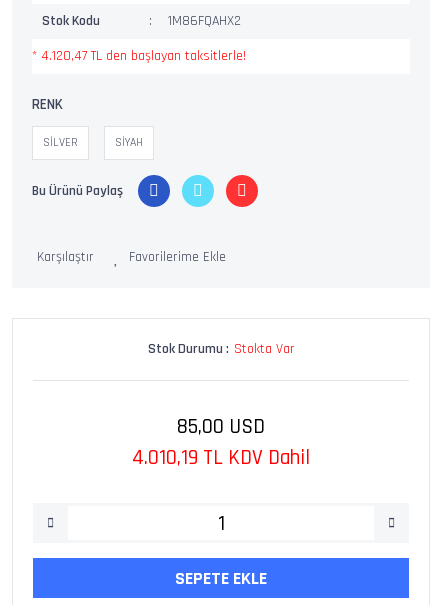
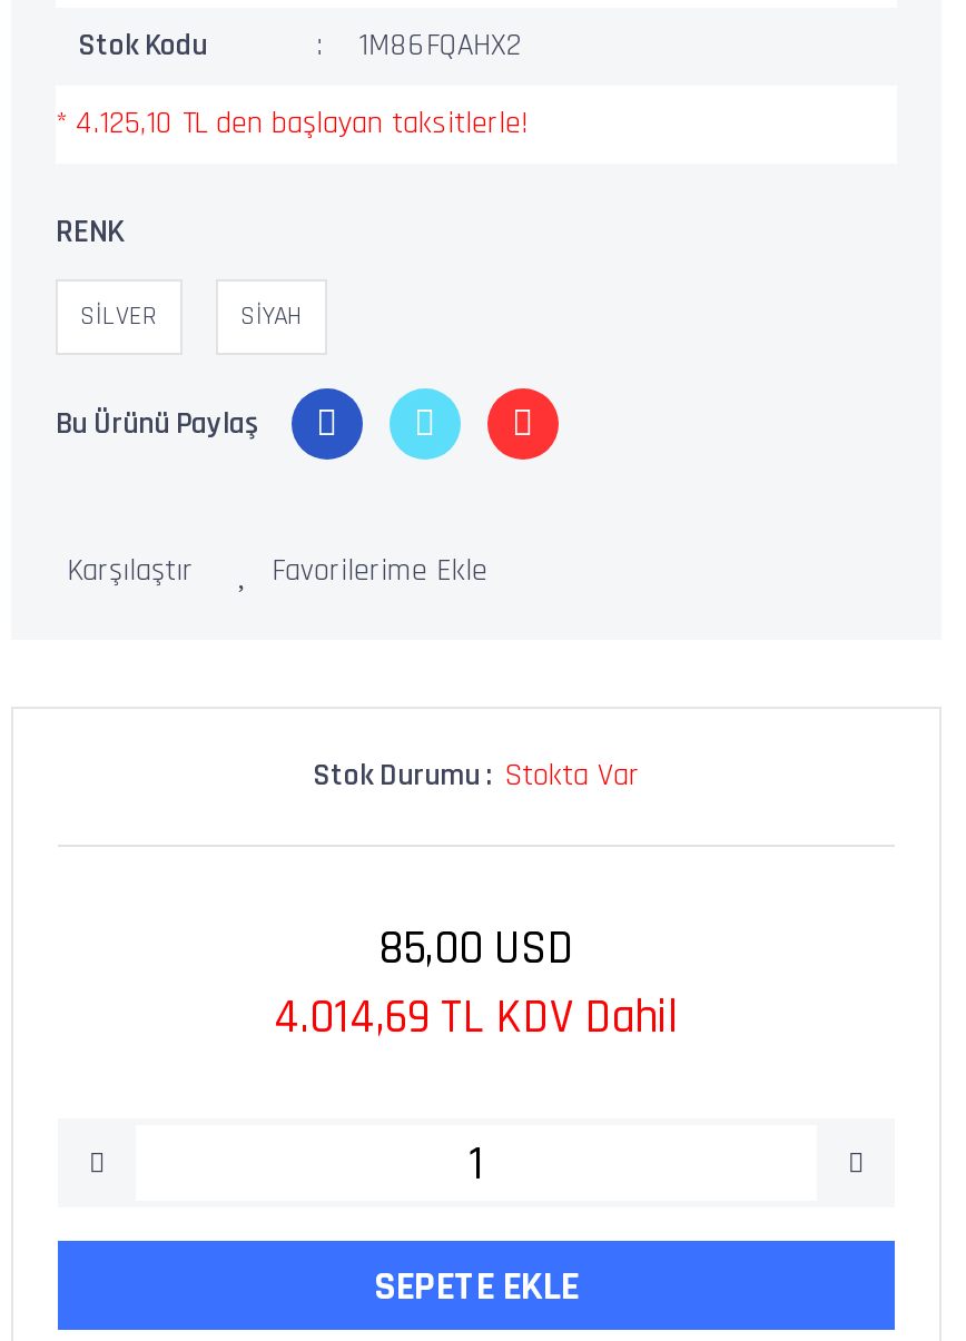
- * 4.120,47 TL den başlayan taksitlerle!
+ * 4.125,10 TL den başlayan taksitlerle!

- 4.010,19 TL KDV Dahil
+ 4.014,69 TL KDV Dahil
